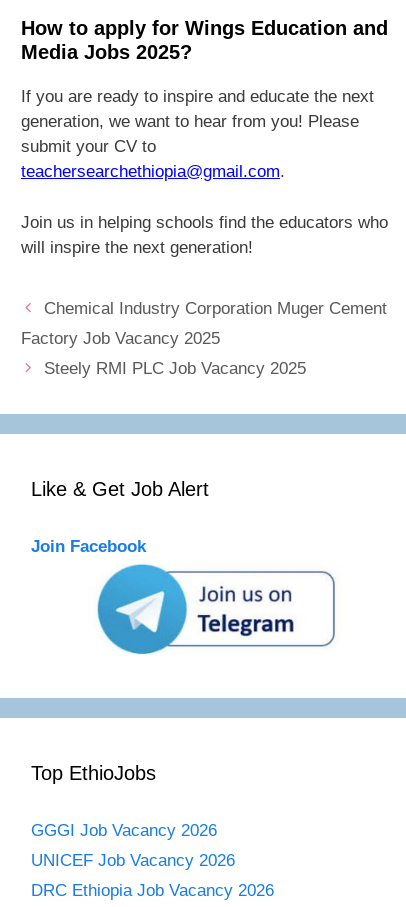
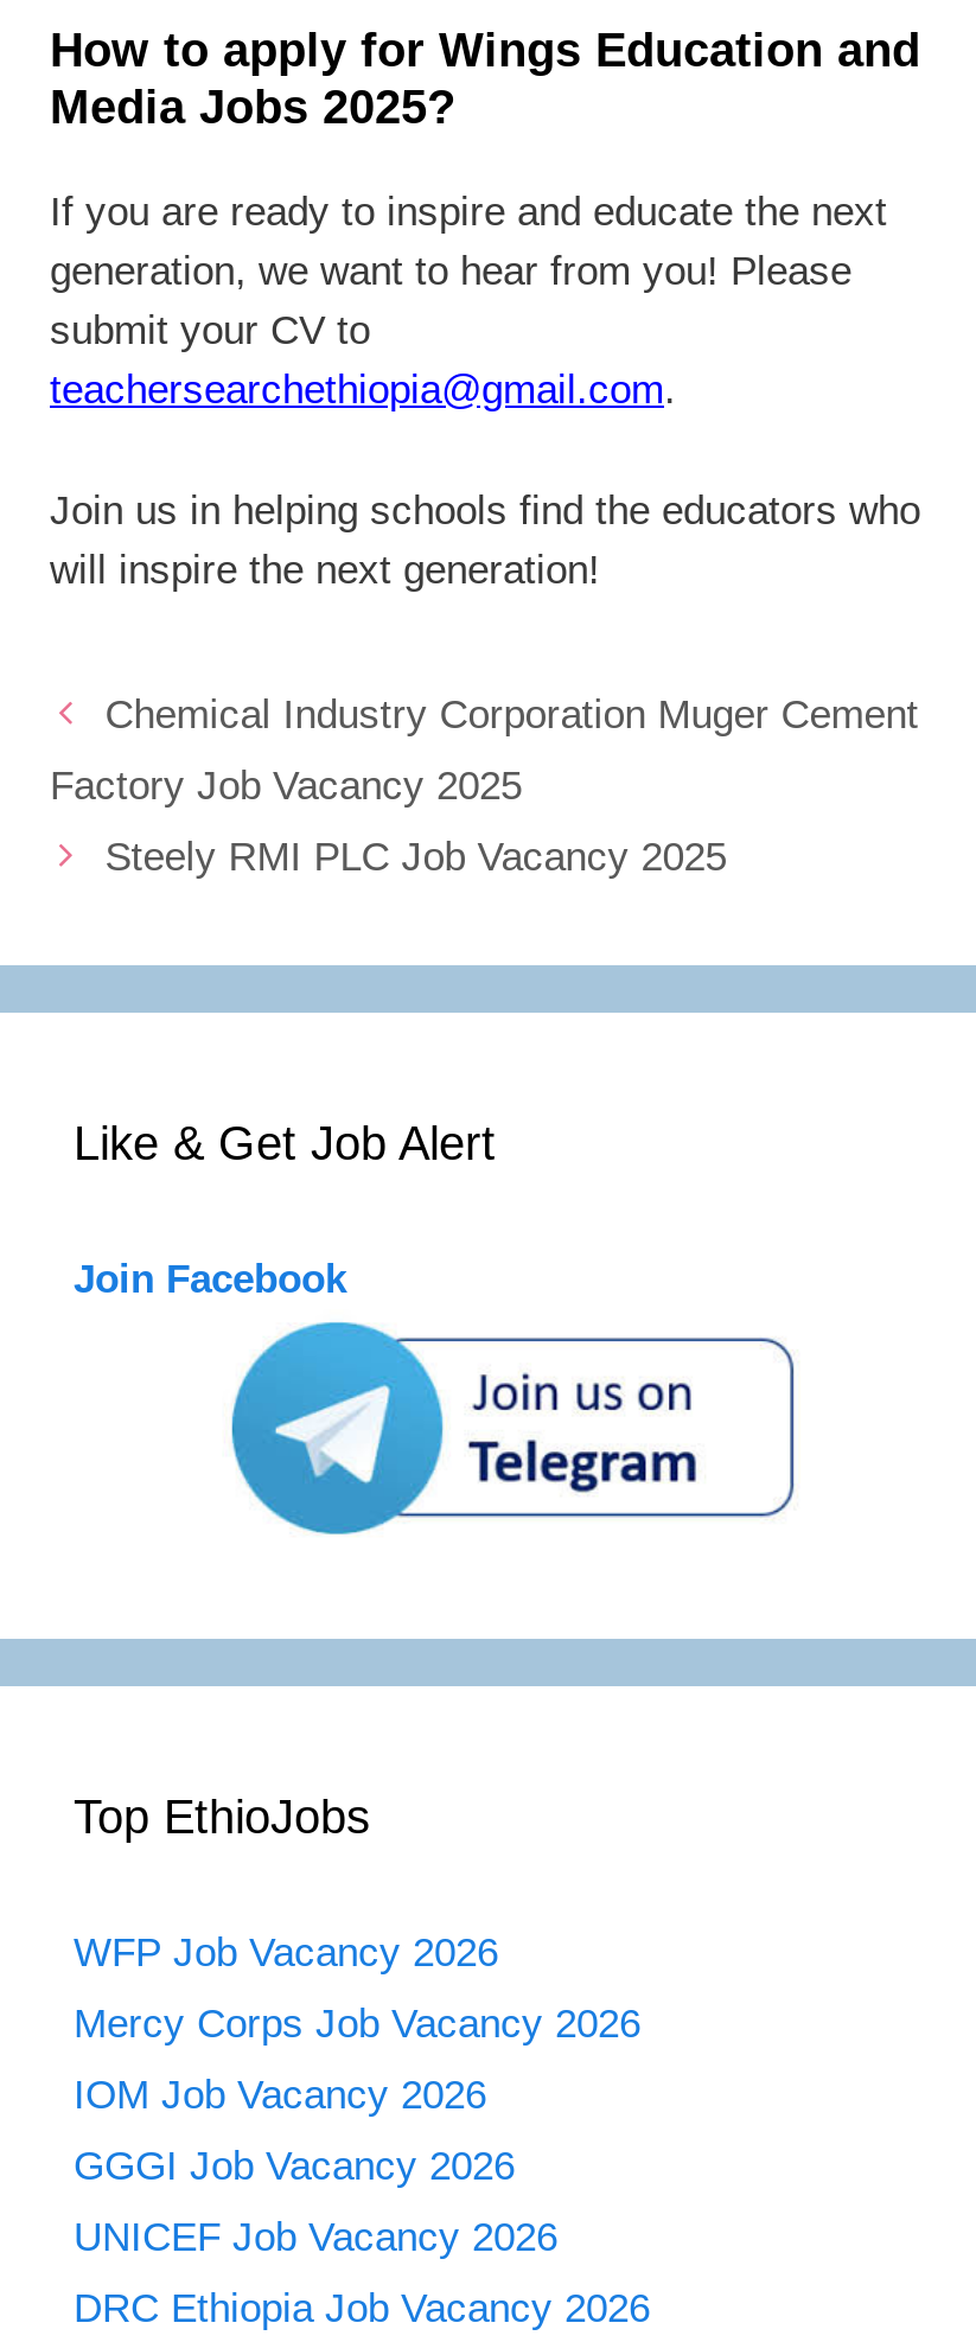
+ WFP Job Vacancy 2026
+ Mercy Corps Job Vacancy 2026
+ IOM Job Vacancy 2026
